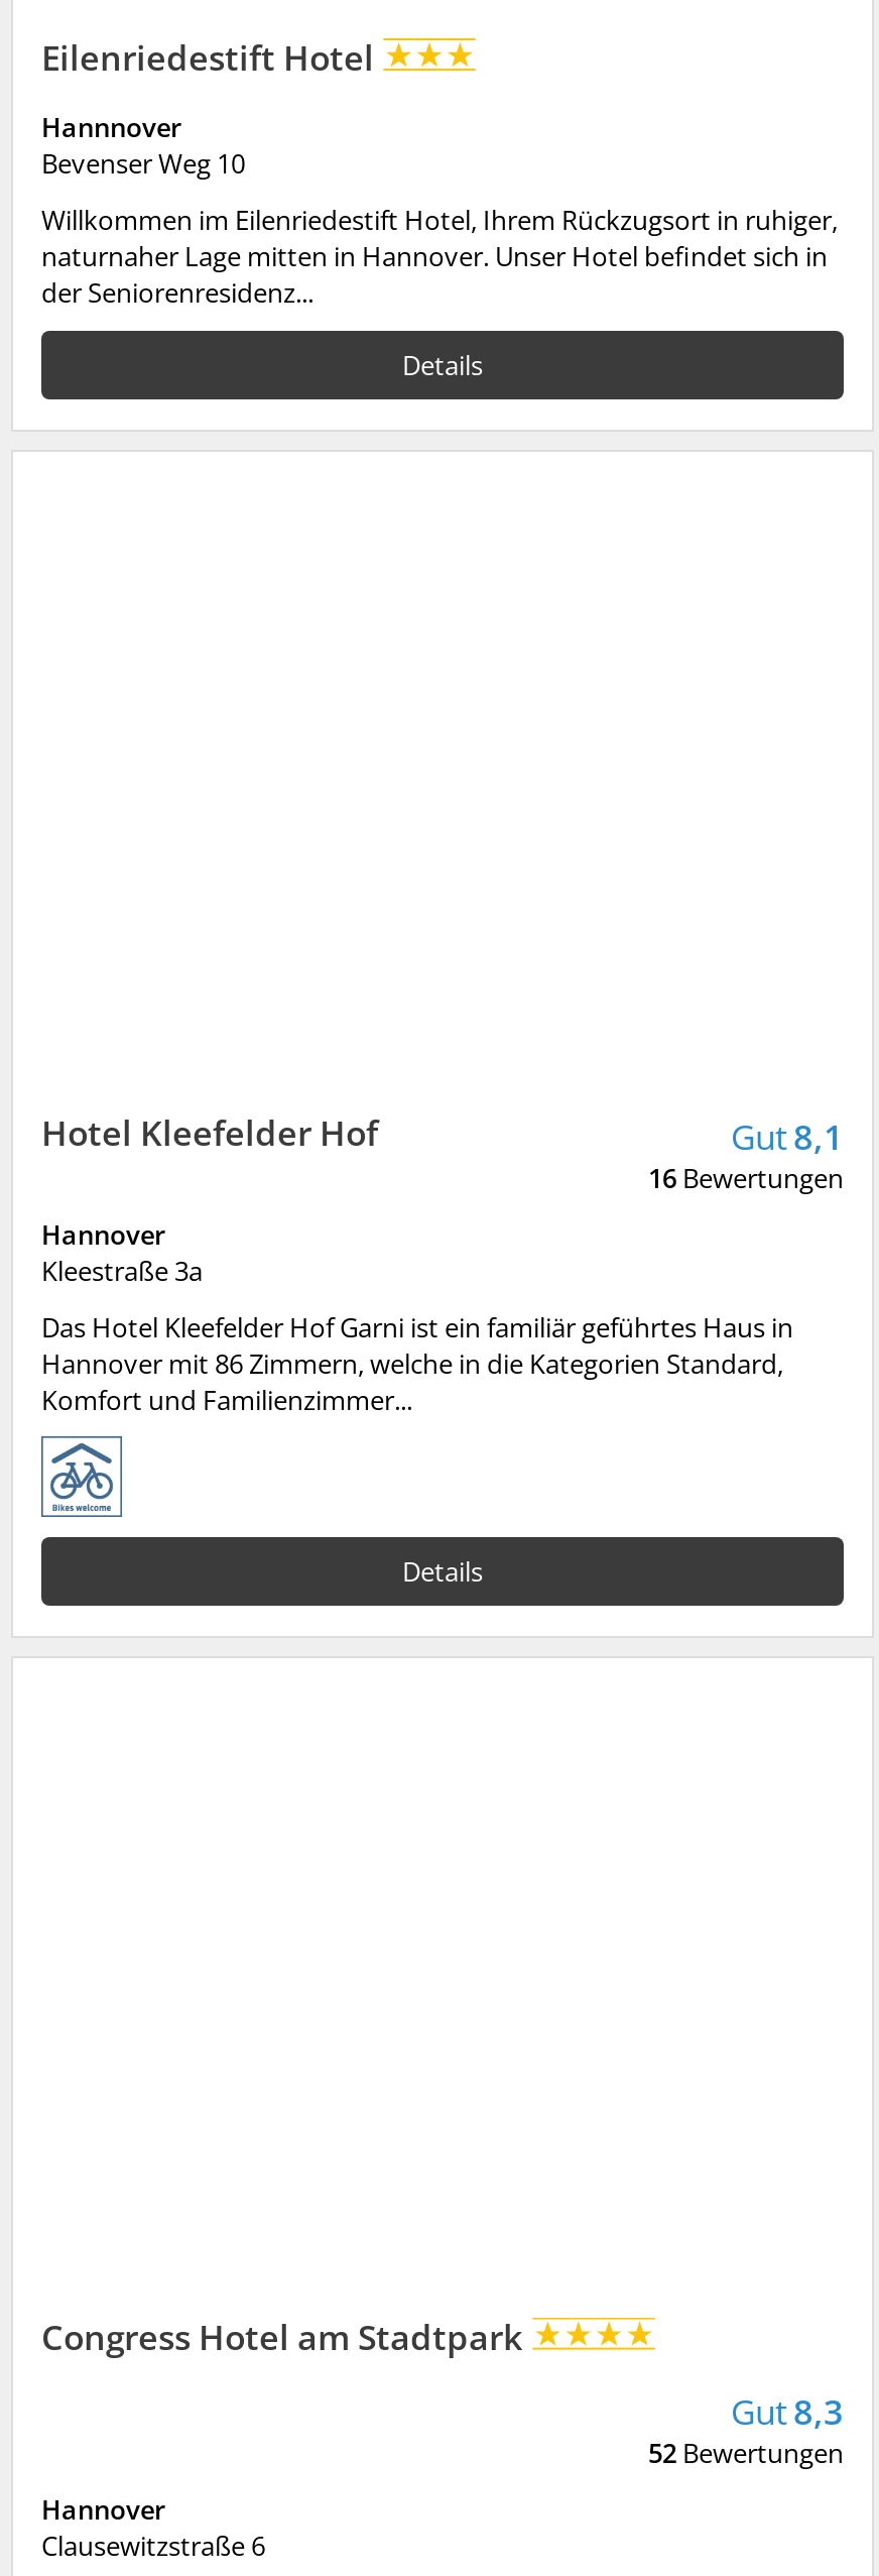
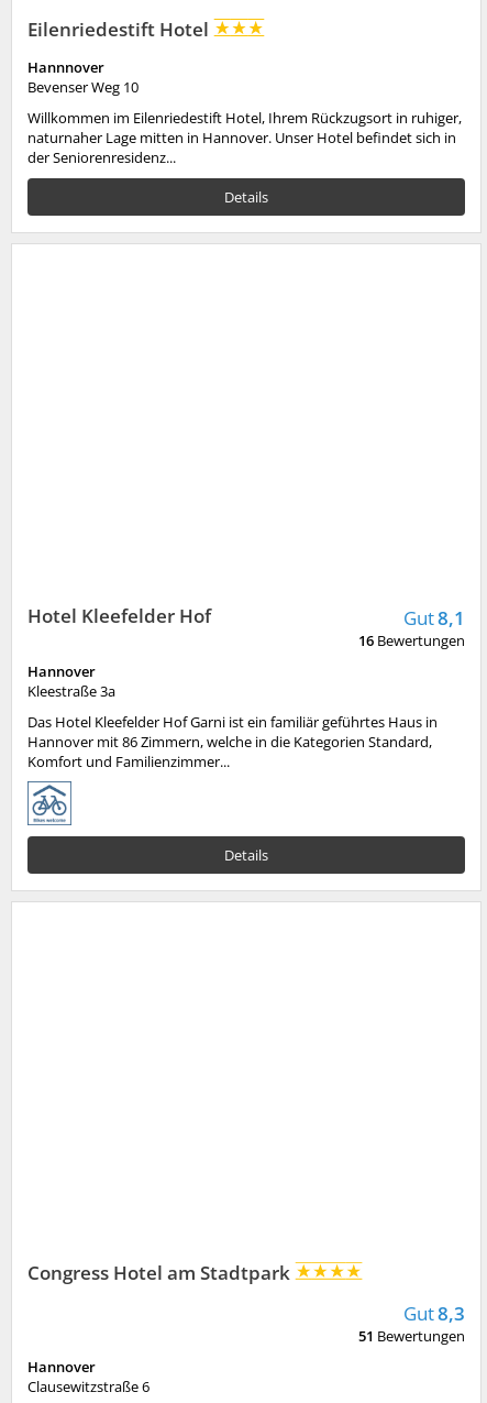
- 52 Bewertungen
+ 51 Bewertungen
